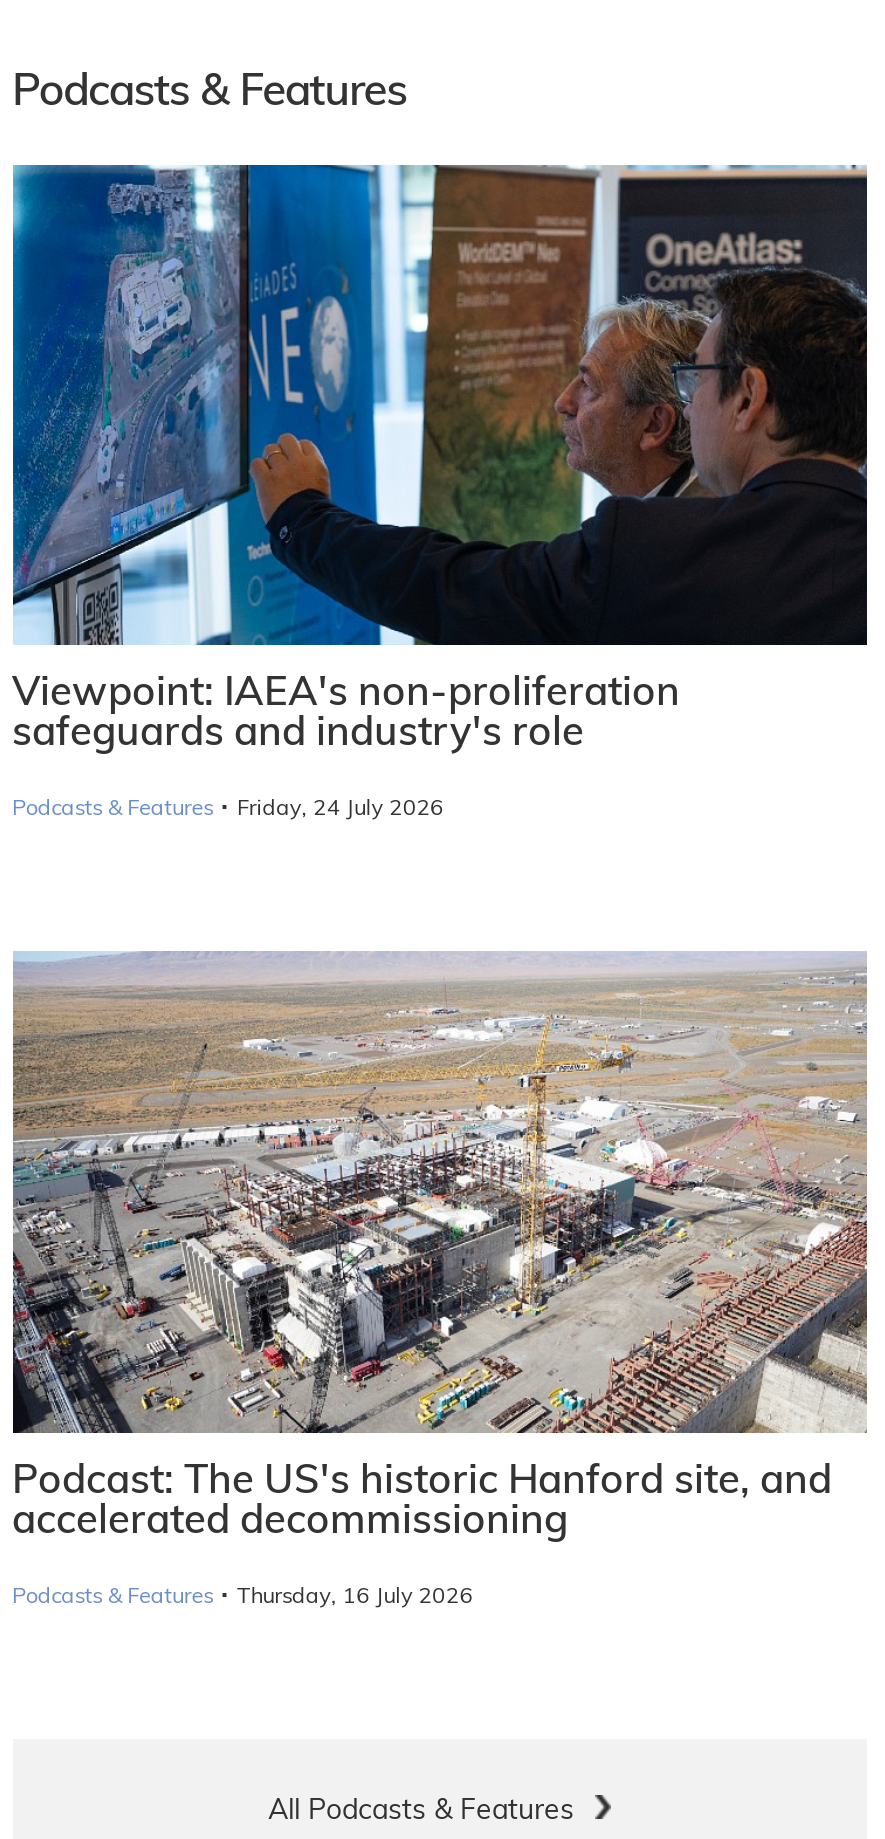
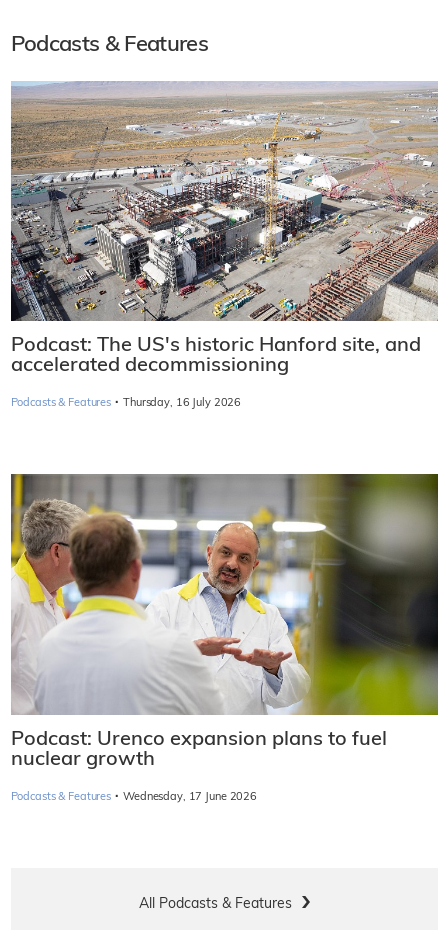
- [image]
- Viewpoint: IAEA's non-proliferation
- safeguards and industry's role
- Podcasts & Features · Friday, 24 July 2026

moved up: [image] | Podcast: The US's historic Hanford site, and | accelerated decommissioning | Podcasts & Features · Thursday, 16 July 2026

+ [image]
+ Podcast: Urenco expansion plans to fuel
+ nuclear growth
+ Podcasts & Features · Wednesday, 17 June 2026
